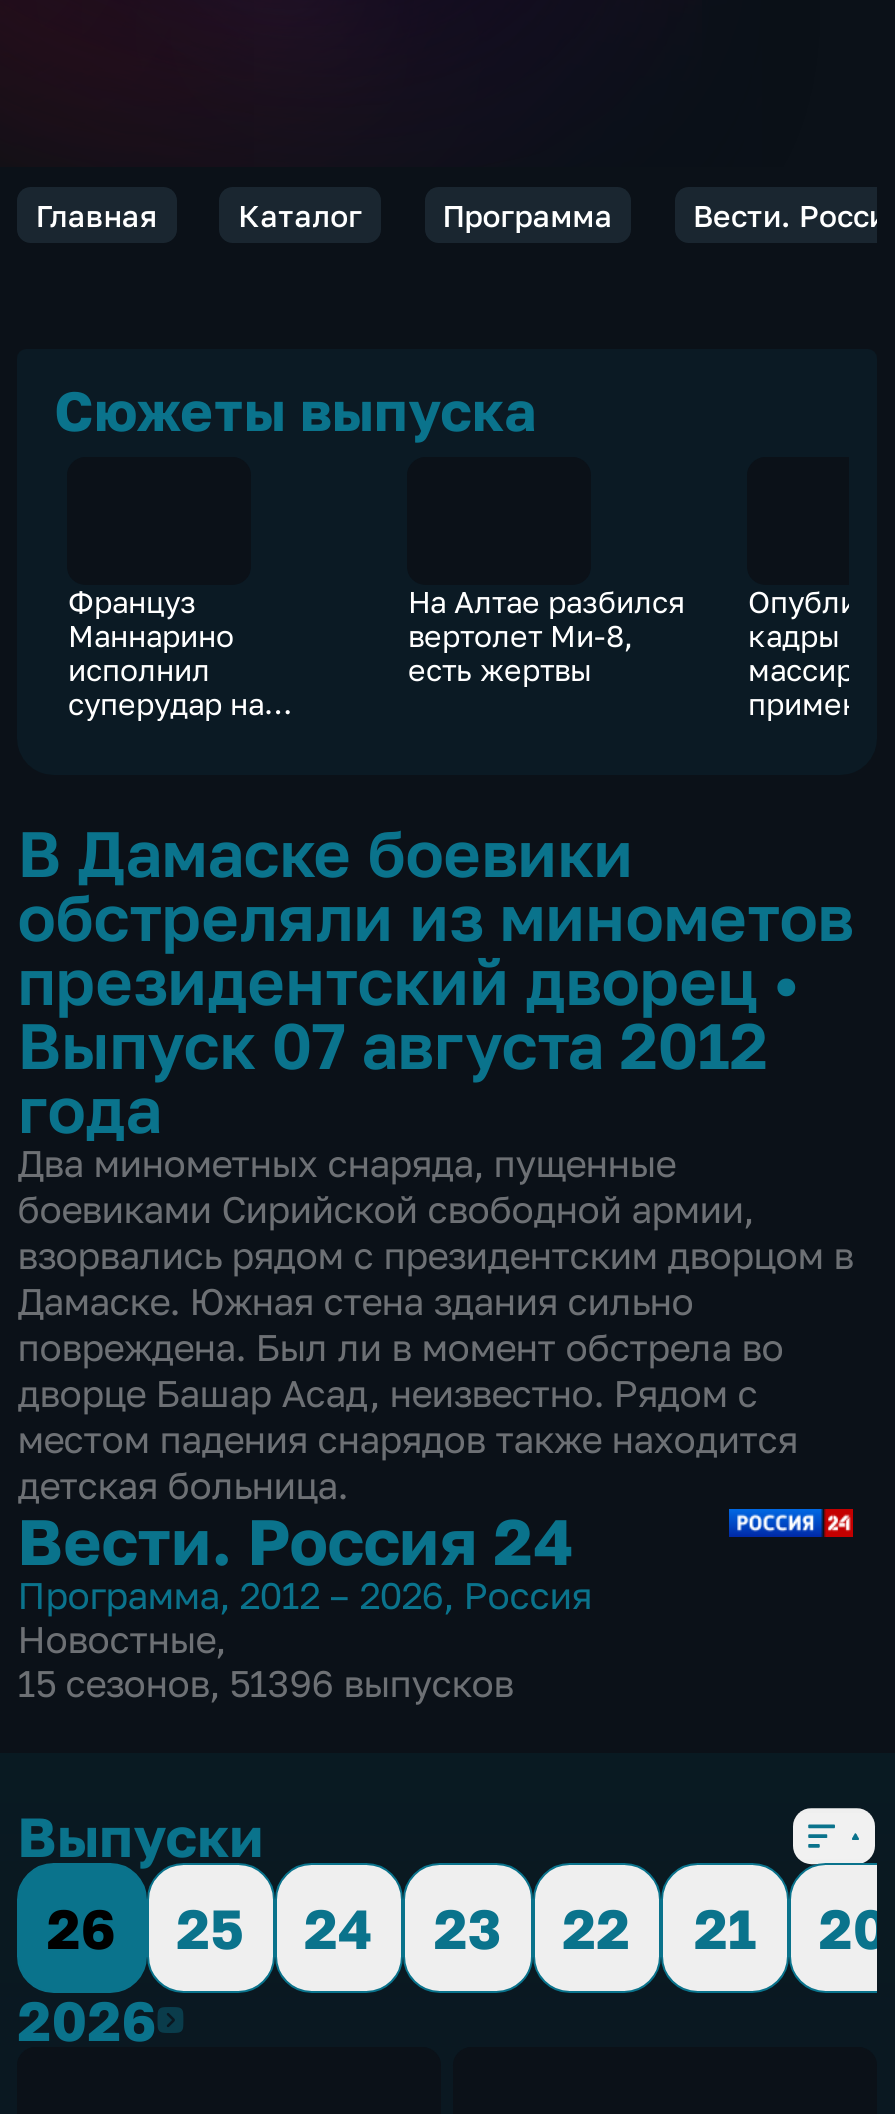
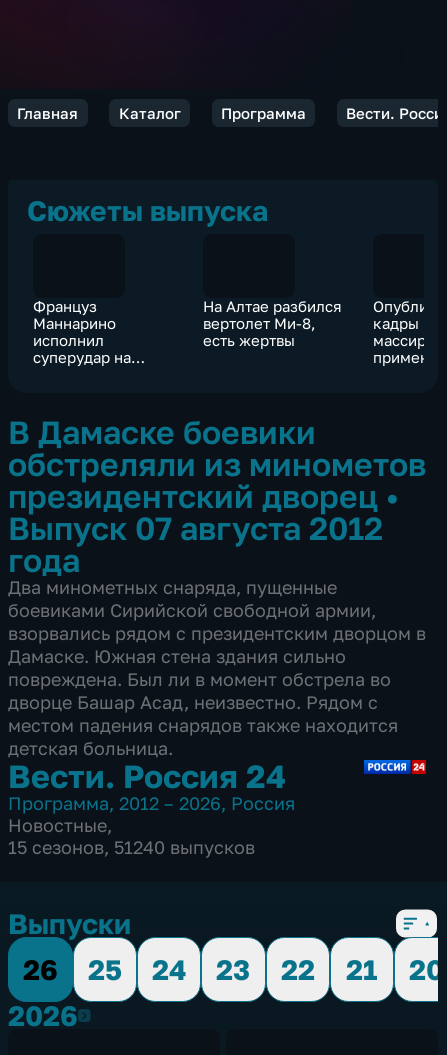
- 15 сезонов, 51396 выпусков
+ 15 сезонов, 51240 выпусков
